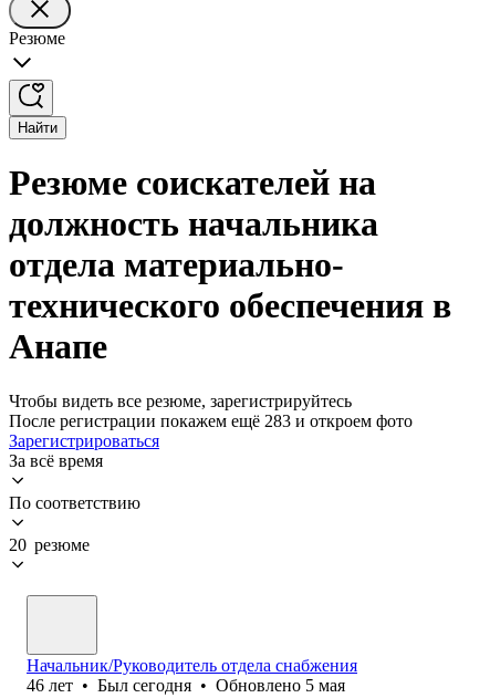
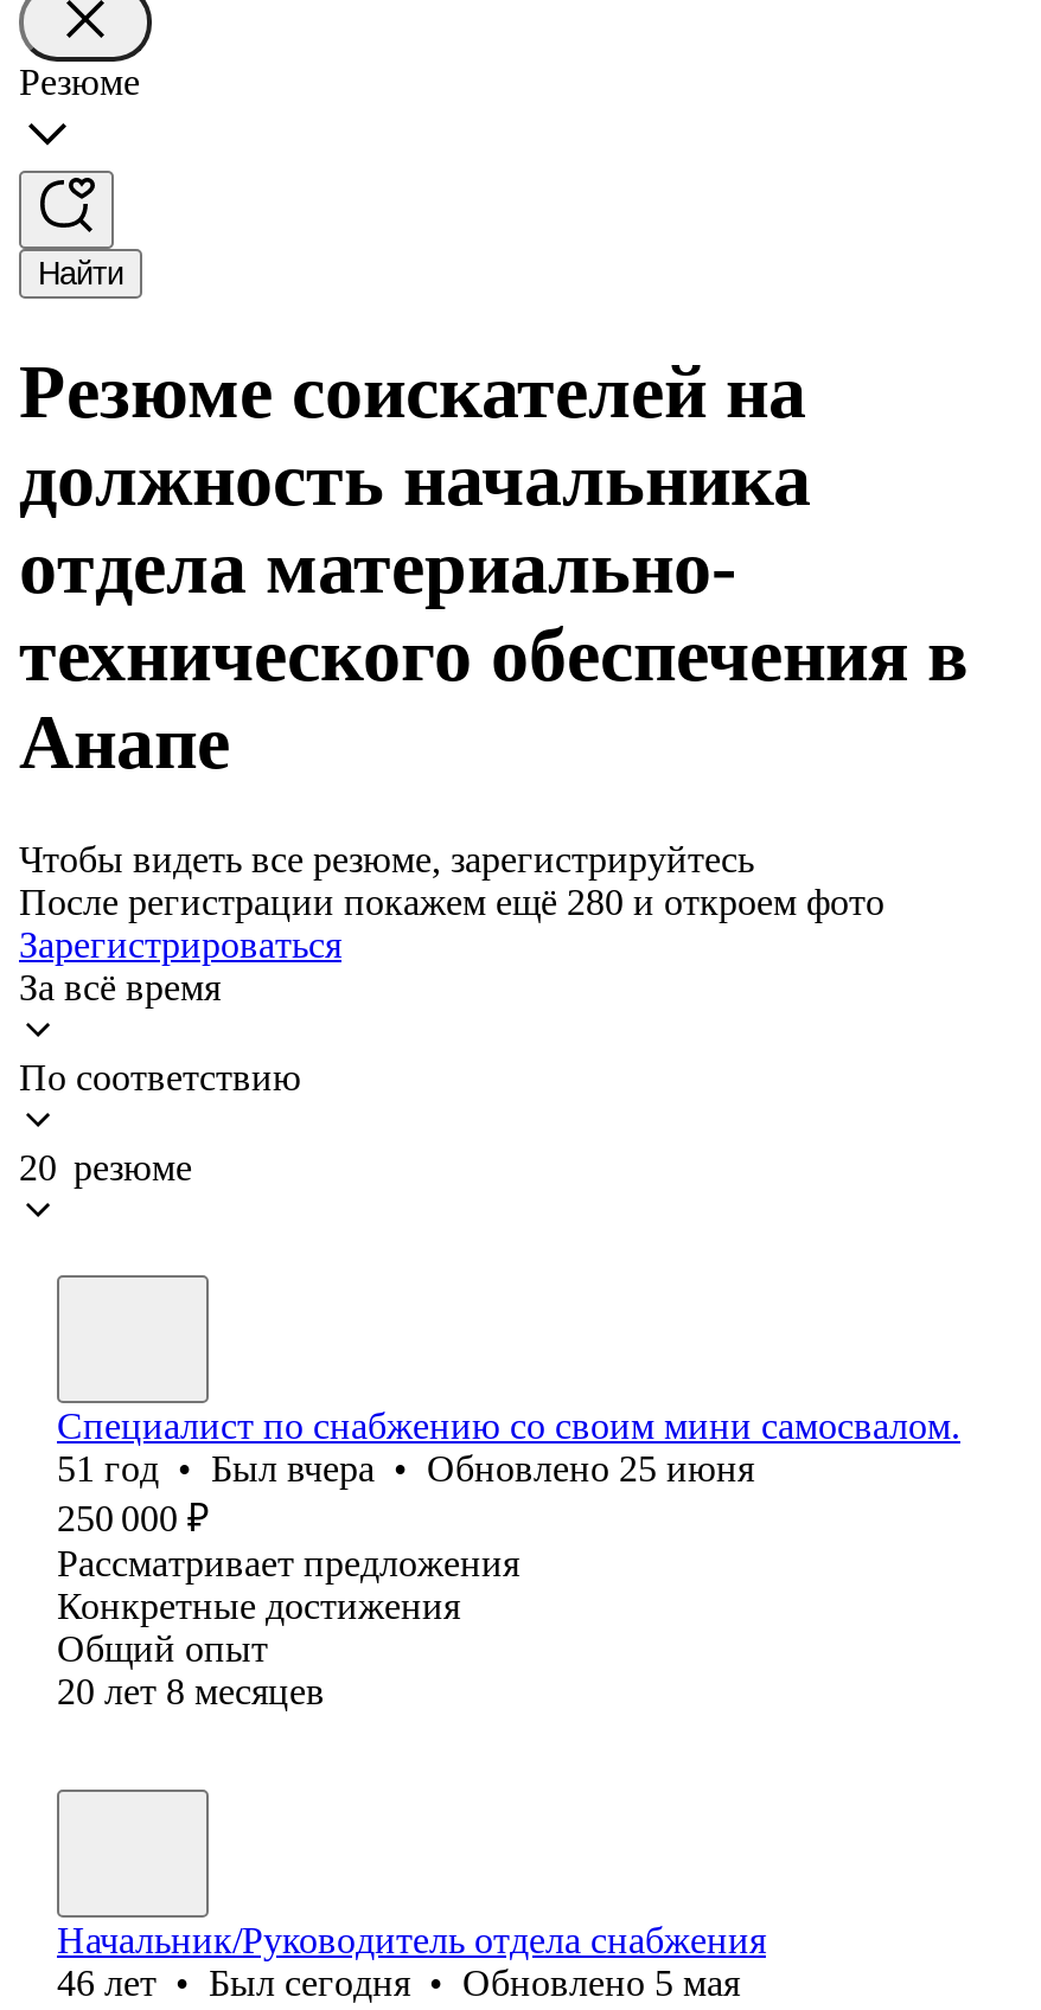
- После регистрации покажем ещё 283 и откроем фото
+ После регистрации покажем ещё 280 и откроем фото

+ Специалист по снабжению со своим мини самосвалом.
+ 51 год • Был вчера • Обновлено 25 июня
+ 250 000 ₽
+ Рассматривает предложения
+ Конкретные достижения
+ Общий опыт
+ 20 лет 8 месяцев
